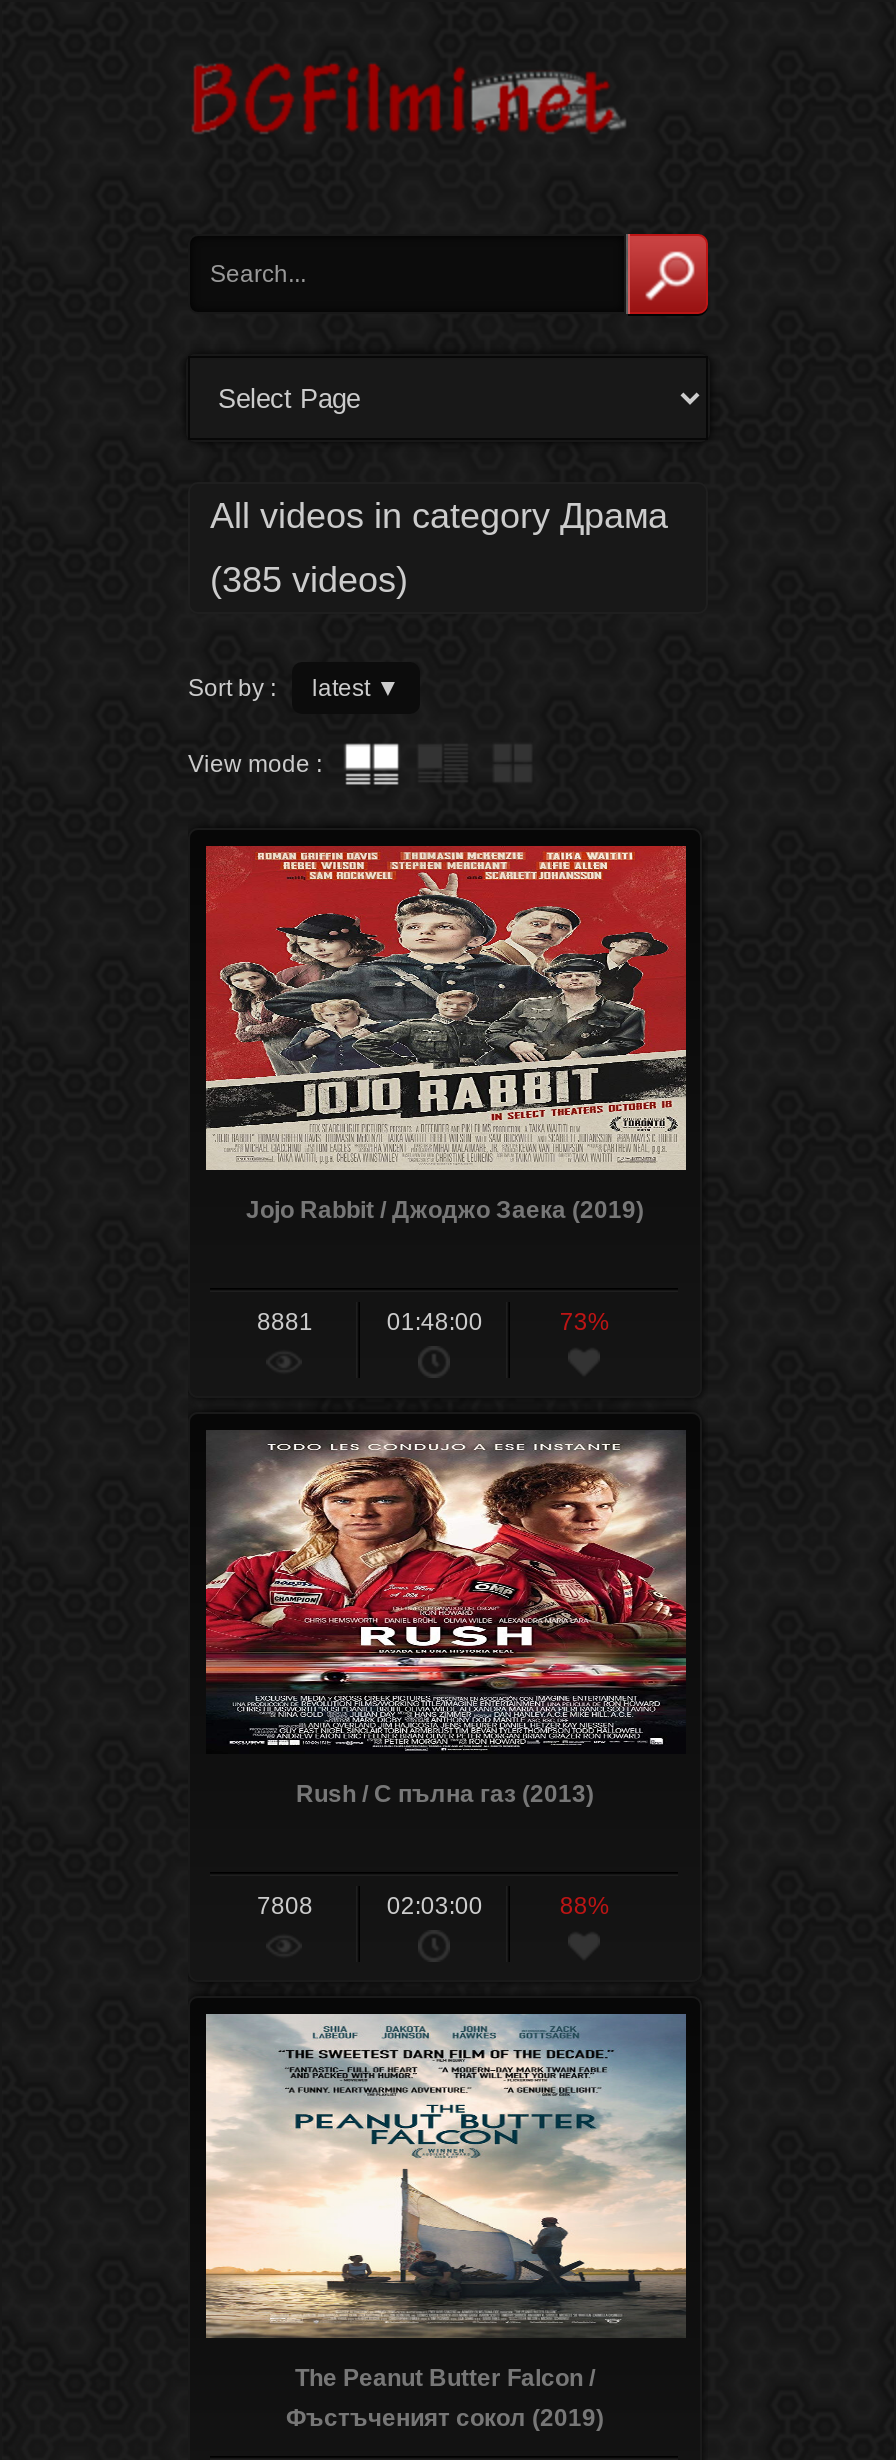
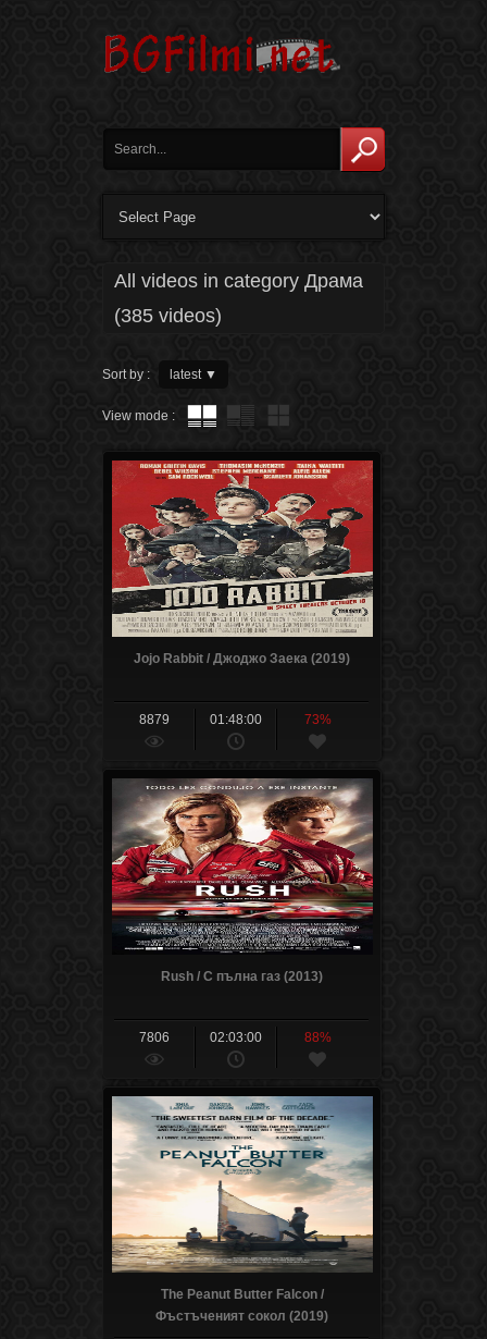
- 8881
+ 8879

- 7808
+ 7806
